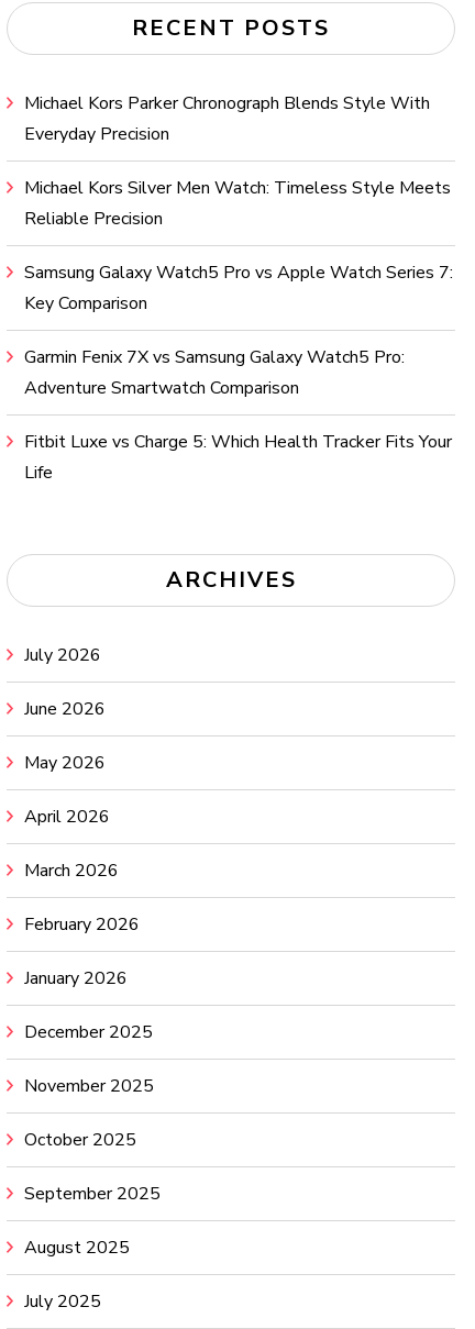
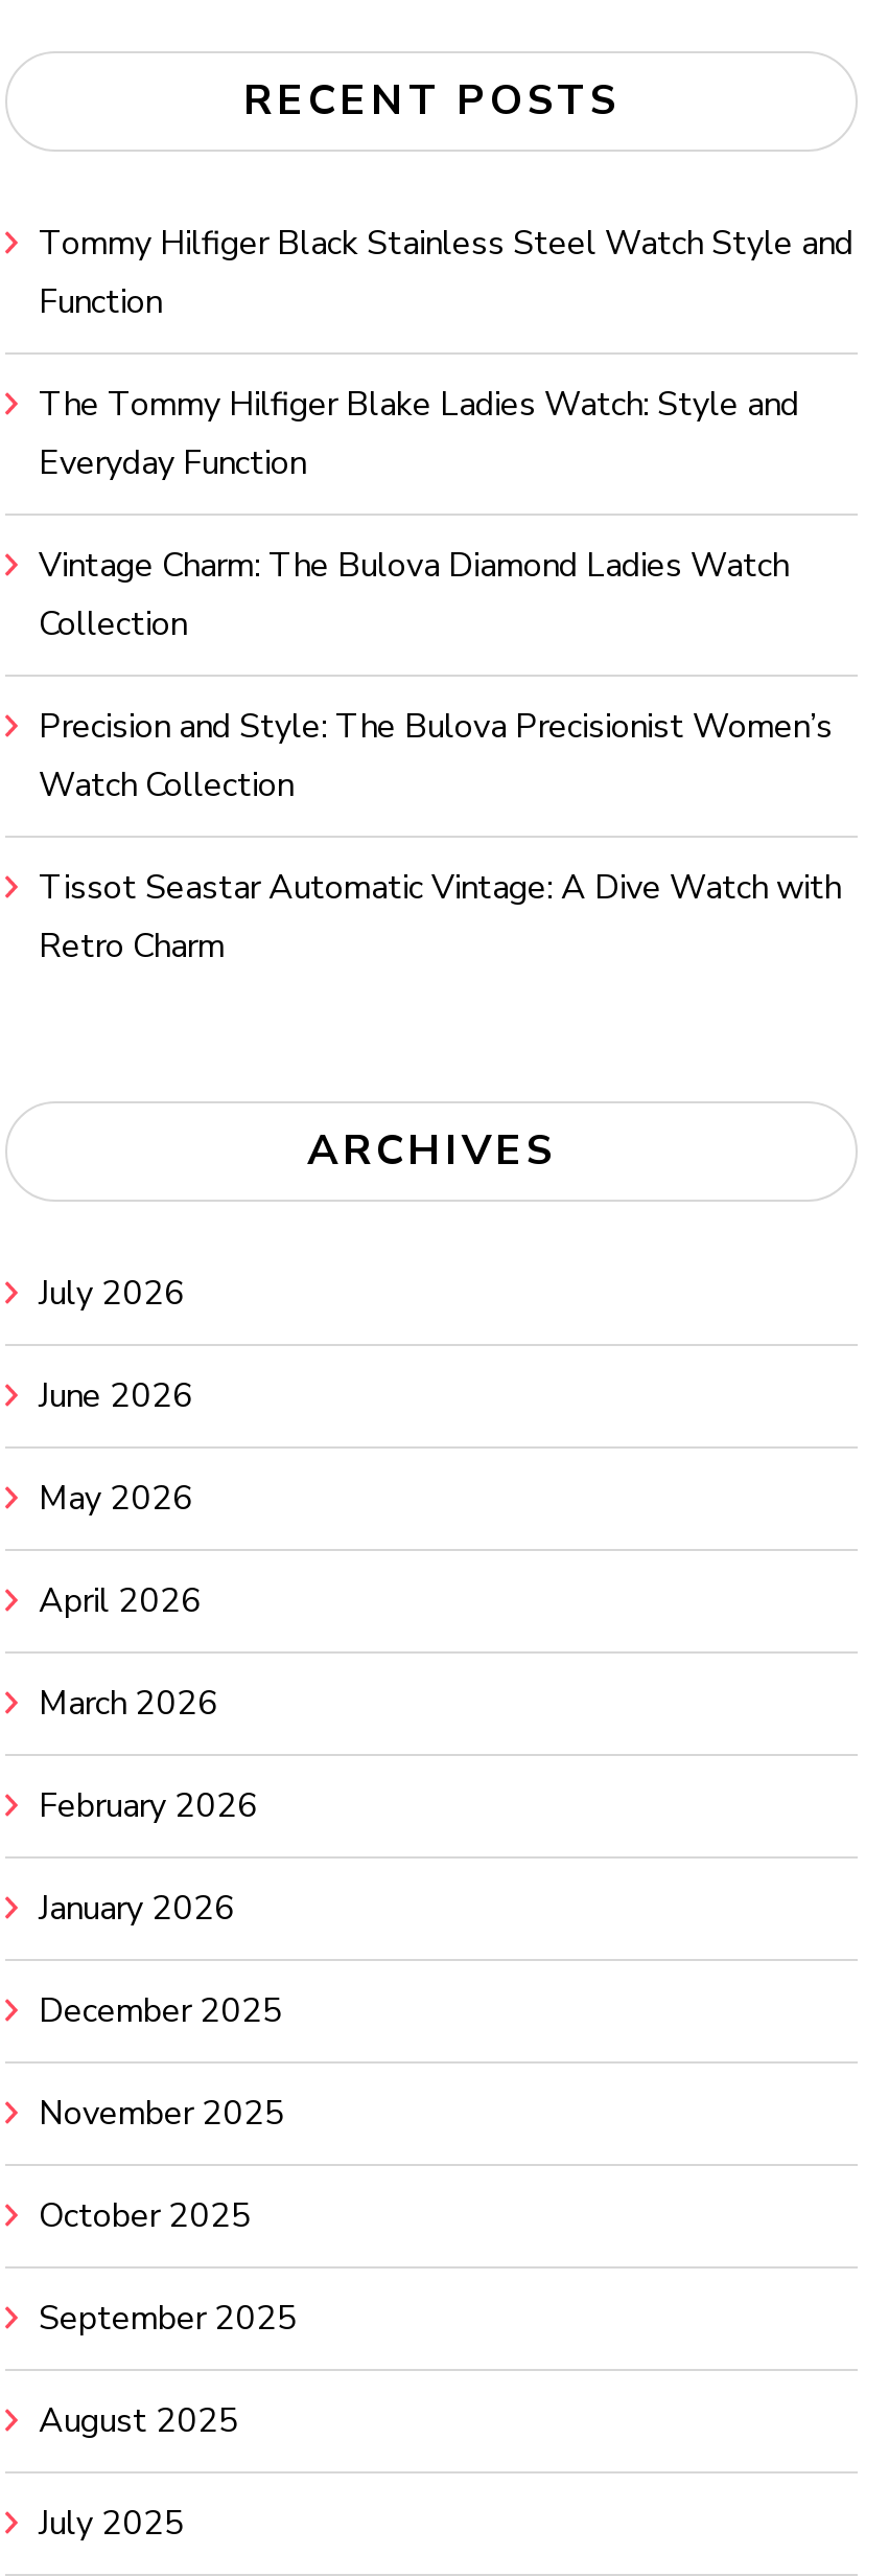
- Michael Kors Parker Chronograph Blends Style With
- Everyday Precision
+ Tommy Hilfiger Black Stainless Steel Watch Style and
+ Function

- Michael Kors Silver Men Watch: Timeless Style Meets
- Reliable Precision
+ The Tommy Hilfiger Blake Ladies Watch: Style and
+ Everyday Function

- Samsung Galaxy Watch5 Pro vs Apple Watch Series 7:
- Key Comparison
+ Vintage Charm: The Bulova Diamond Ladies Watch
+ Collection

- Garmin Fenix 7X vs Samsung Galaxy Watch5 Pro:
- Adventure Smartwatch Comparison
+ Precision and Style: The Bulova Precisionist Women’s
+ Watch Collection

- Fitbit Luxe vs Charge 5: Which Health Tracker Fits Your
- Life
+ Tissot Seastar Automatic Vintage: A Dive Watch with
+ Retro Charm
